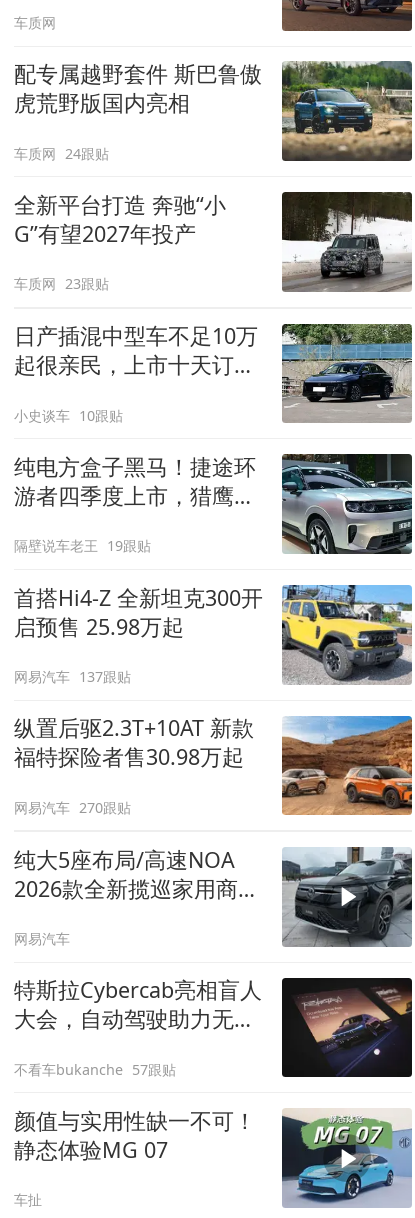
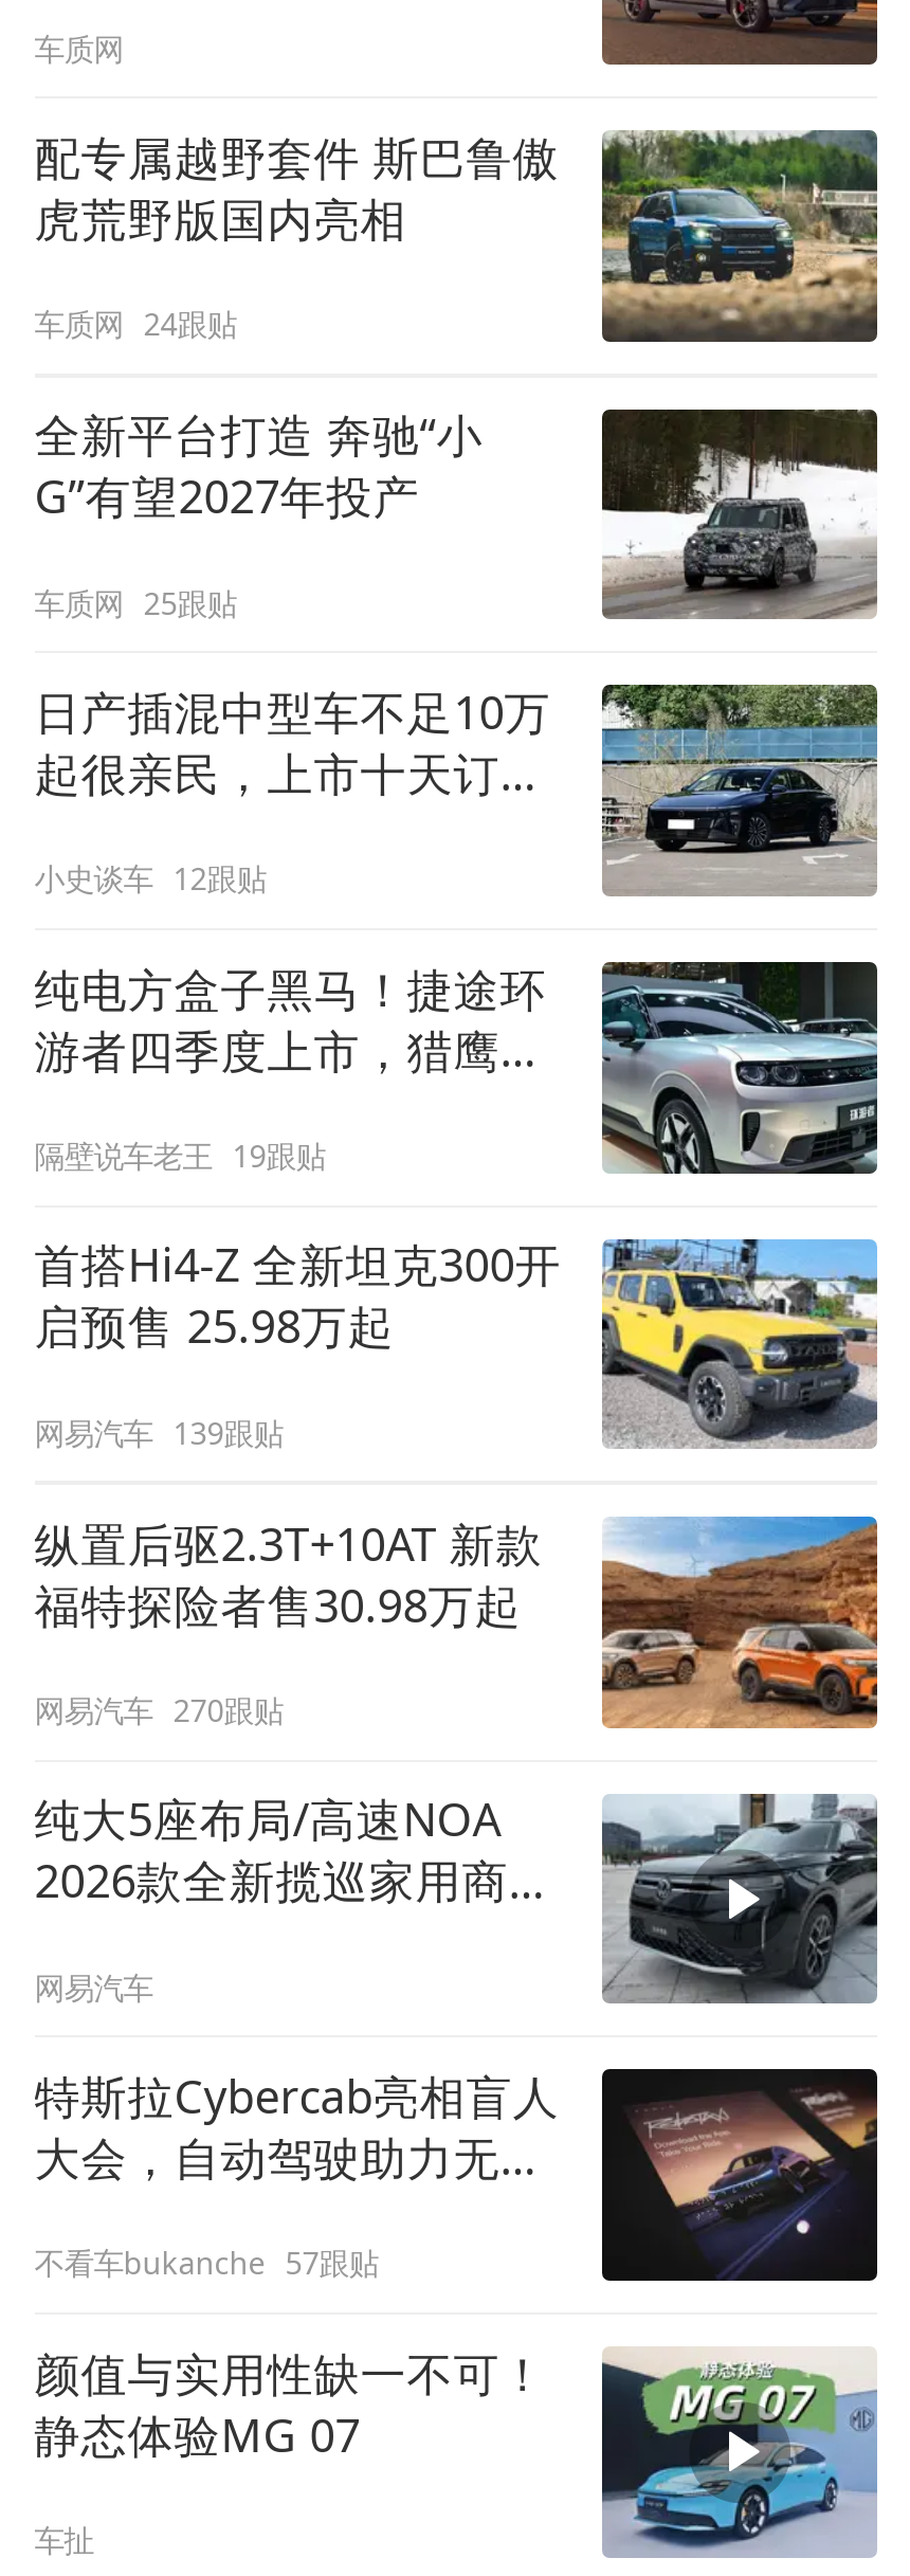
- 车质网 23跟贴
+ 车质网 25跟贴

- 小史谈车 10跟贴
+ 小史谈车 12跟贴

- 网易汽车 137跟贴
+ 网易汽车 139跟贴
